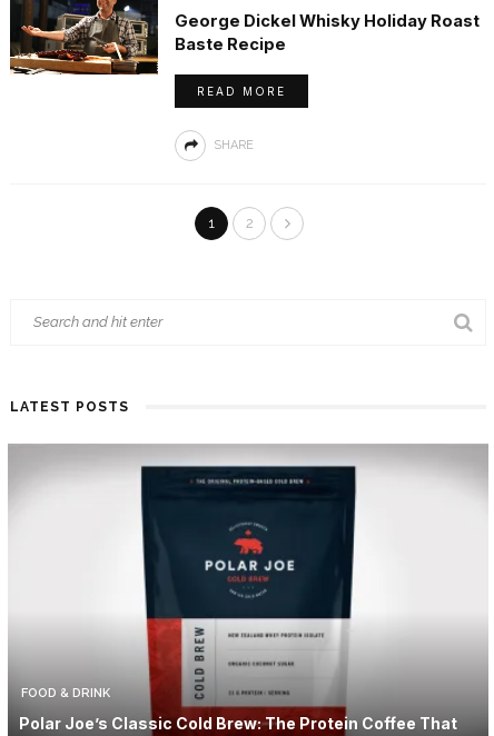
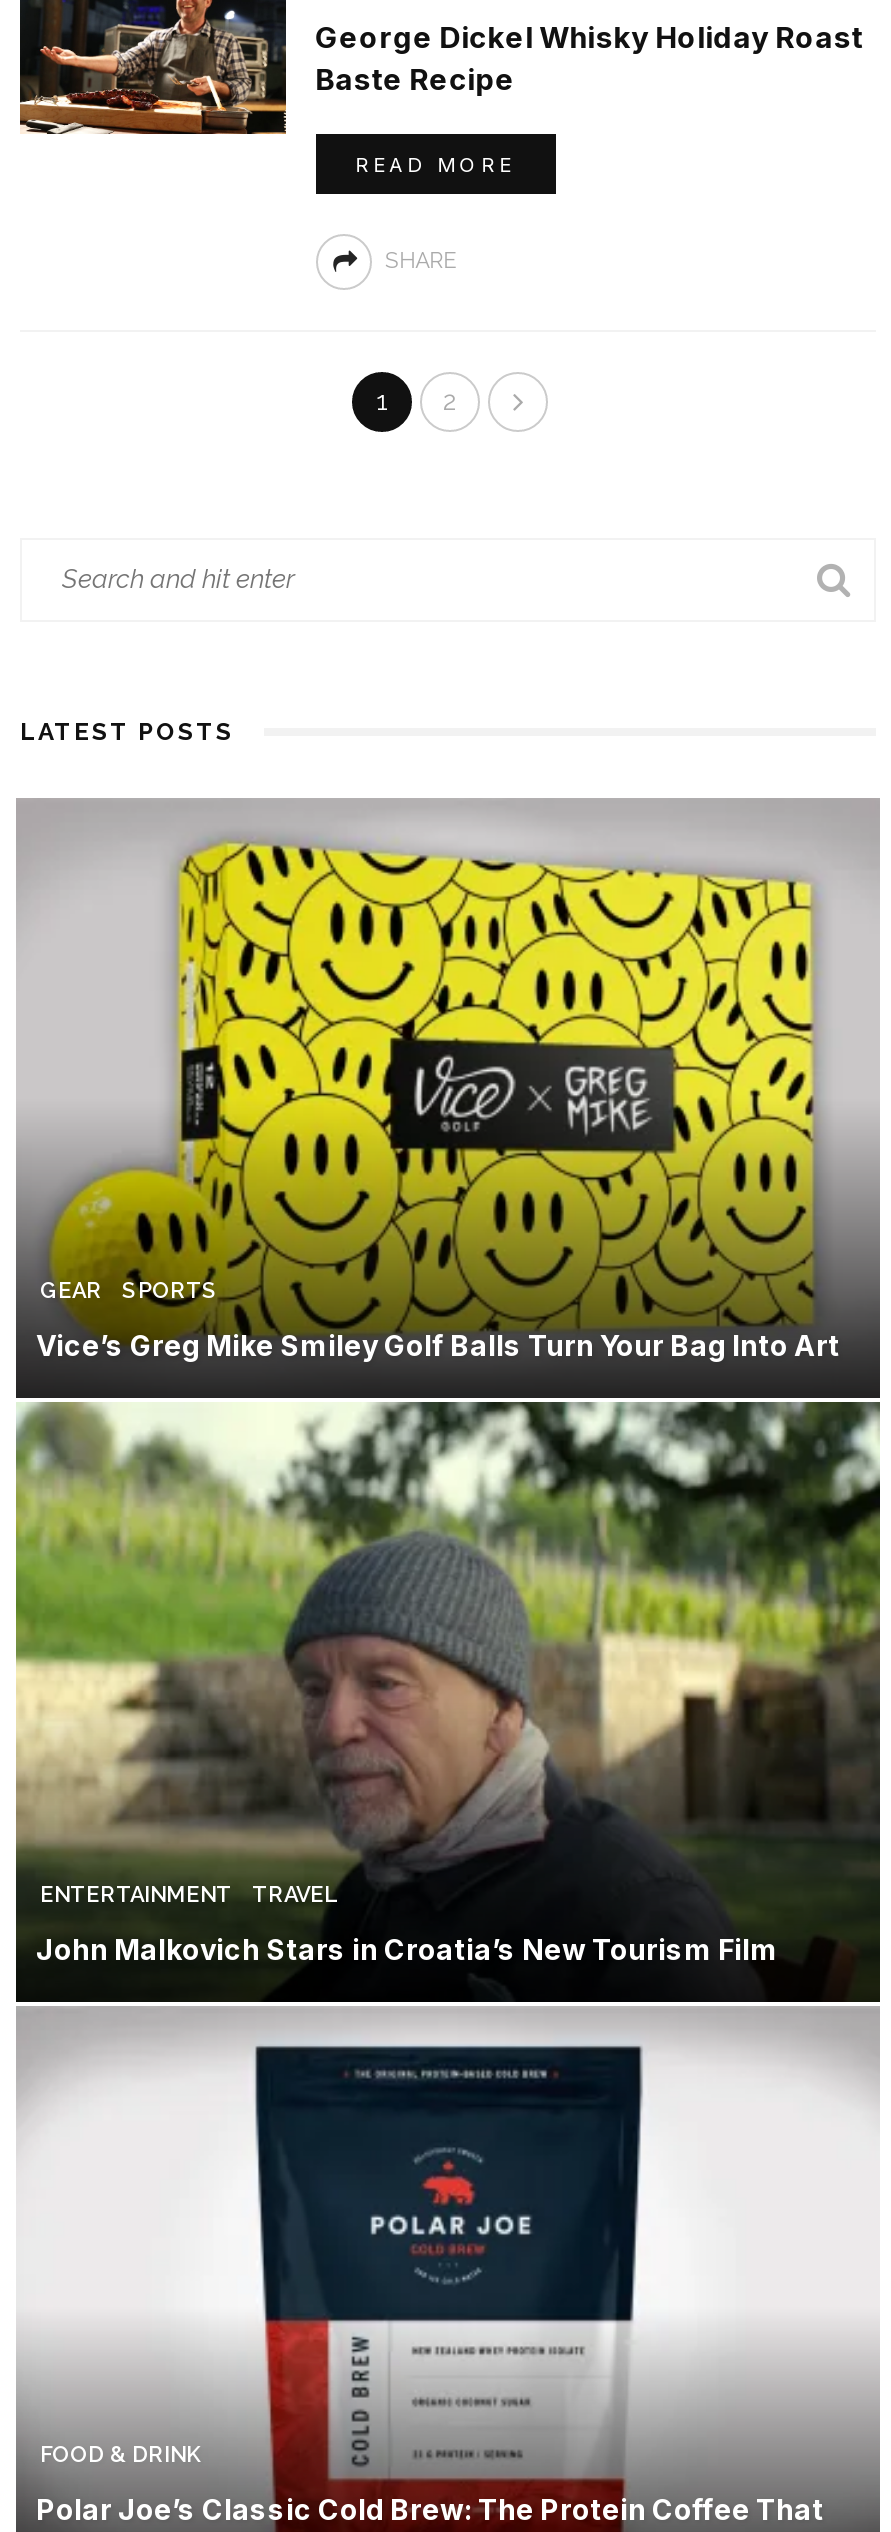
+ [image]
+ ENTERTAINMENT
+ TRAVEL
+ John Malkovich Stars in Croatia’s New Tourism Film

+ [image]
+ GEAR
+ SPORTS
+ Vice’s Greg Mike Smiley Golf Balls Turn Your Bag Into Art
